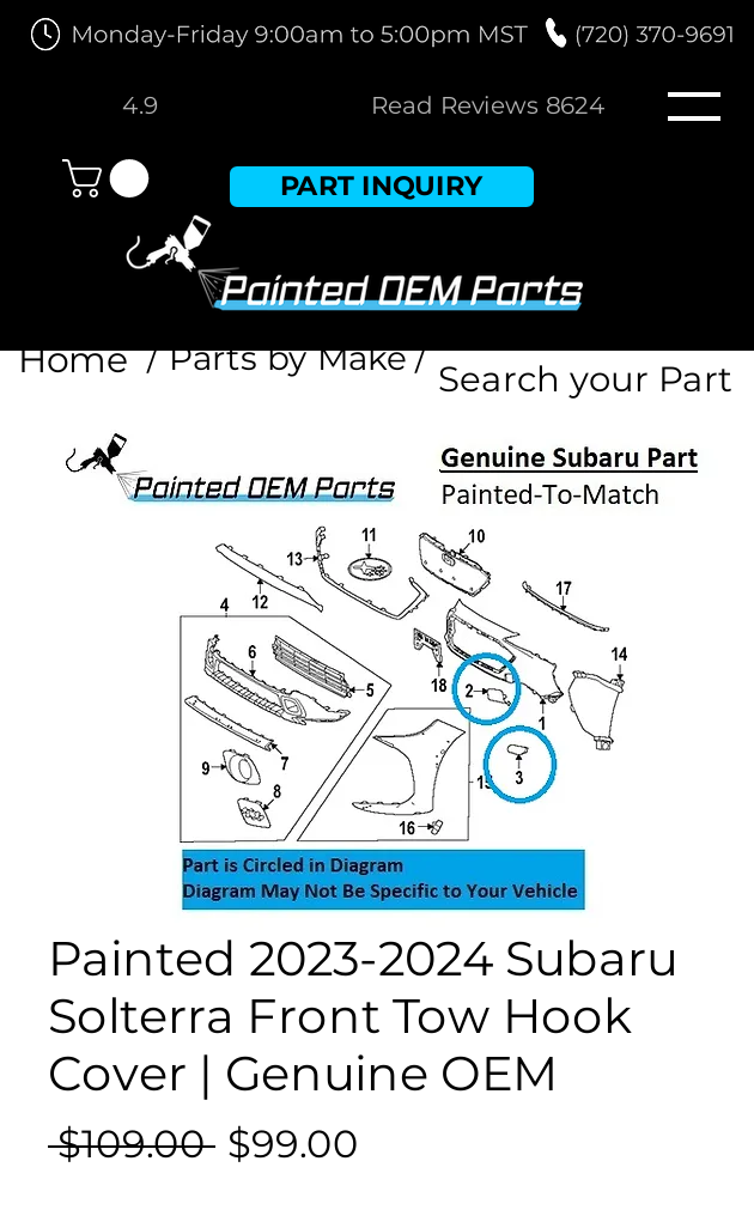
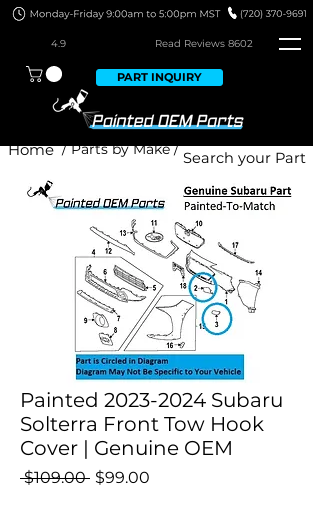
- Read Reviews 8624
+ Read Reviews 8602
